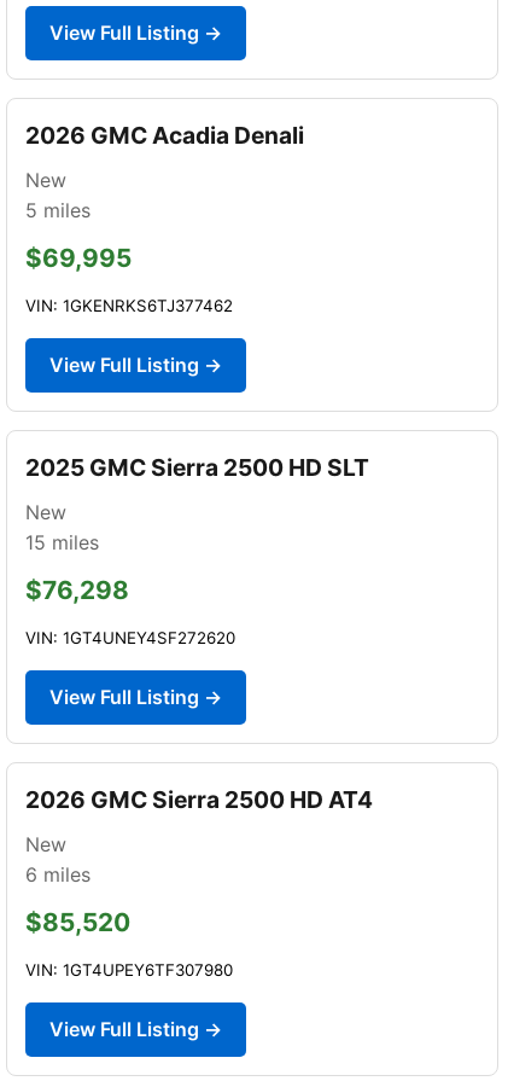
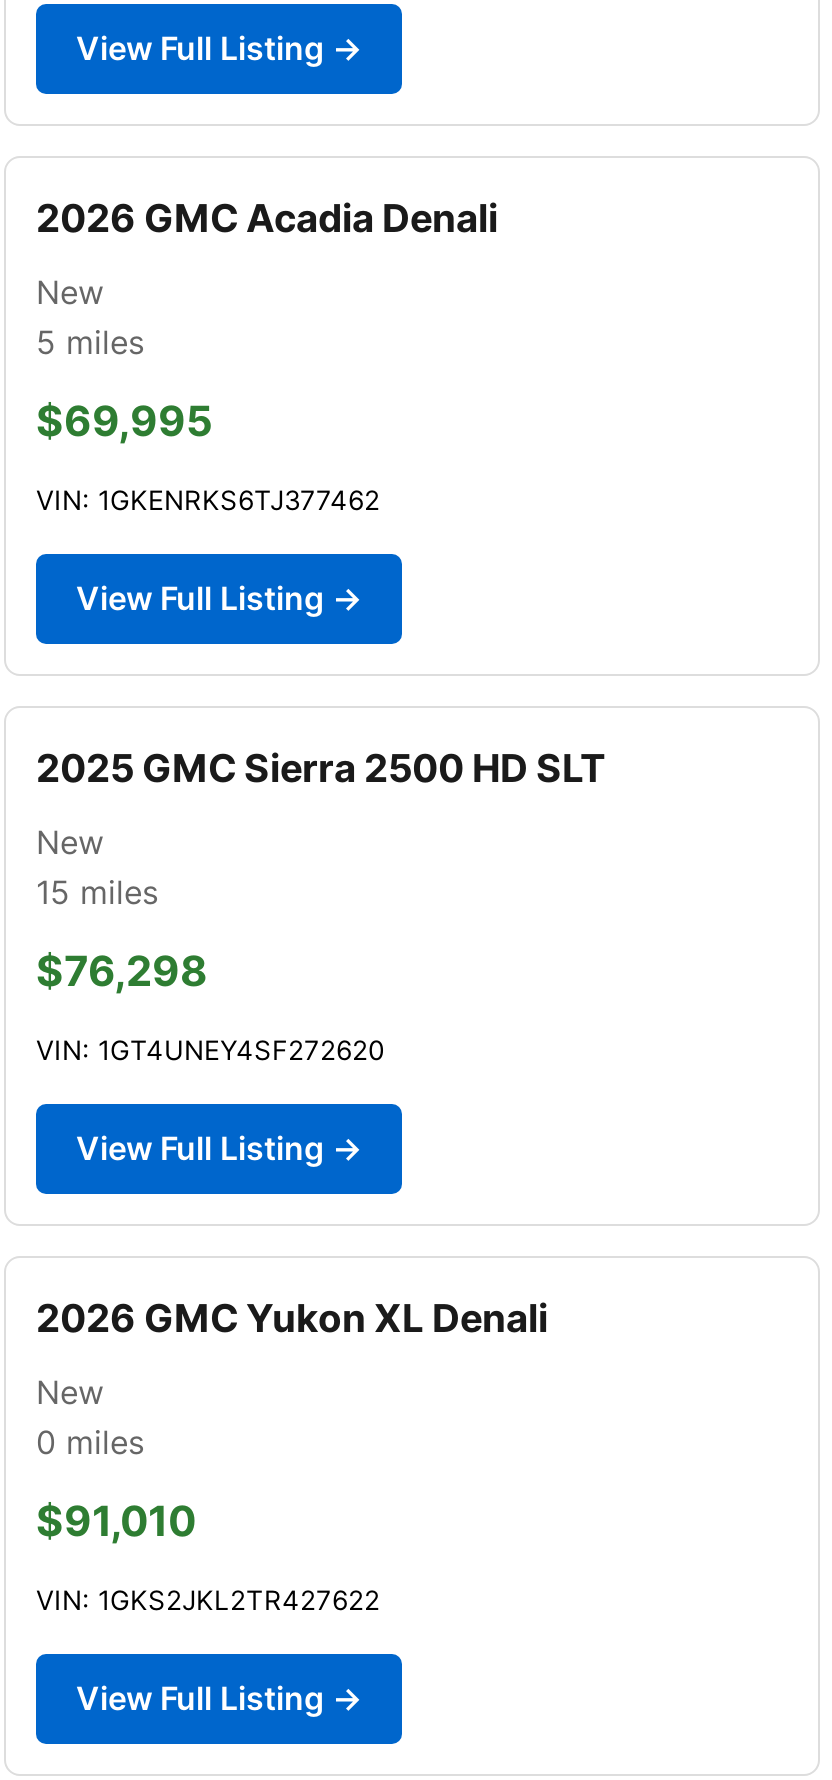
- 2026 GMC Sierra 2500 HD AT4
+ 2026 GMC Yukon XL Denali

- 6 miles
+ 0 miles

- $85,520
+ $91,010

- VIN: 1GT4UPEY6TF307980
+ VIN: 1GKS2JKL2TR427622
